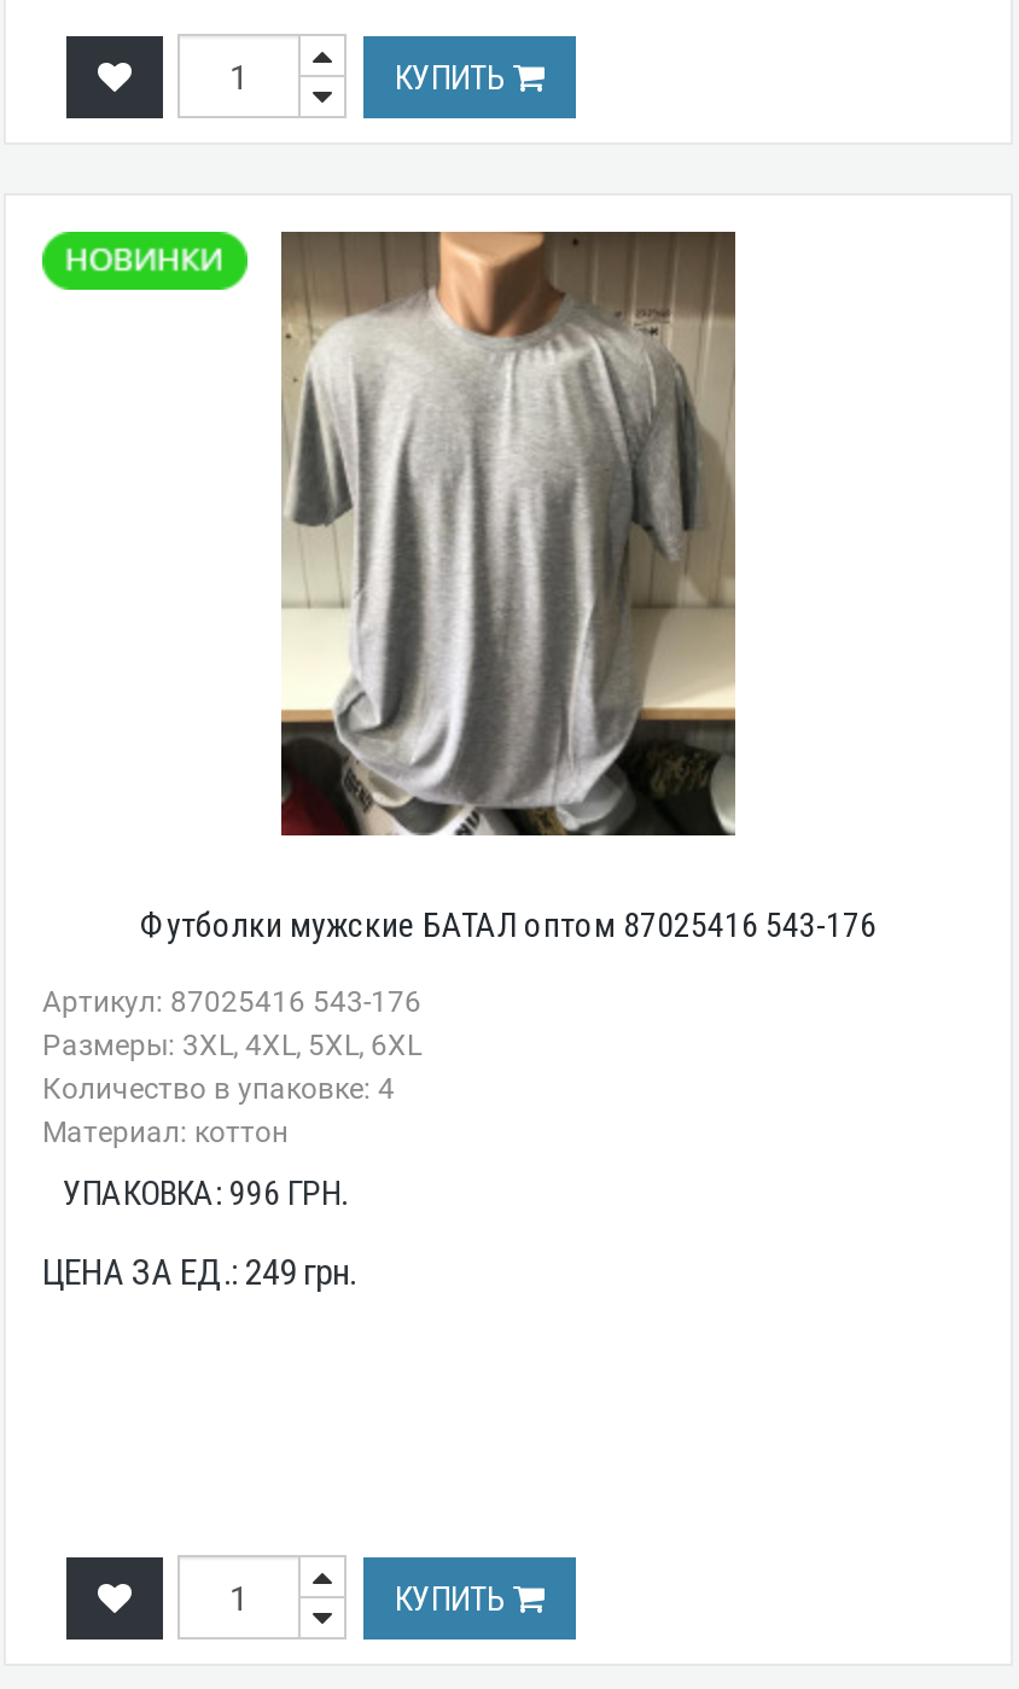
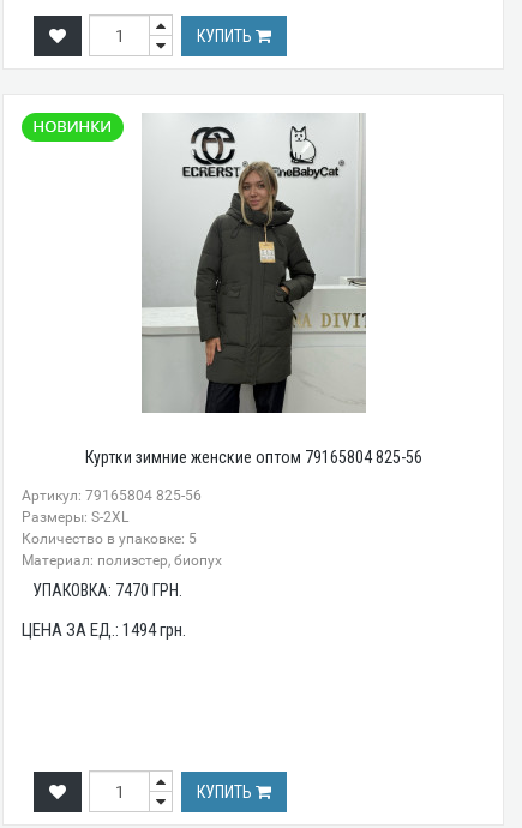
- [image]
- Футболки мужские БАТАЛ оптом 87025416 543-176
+ [image]
+ Куртки зимние женские оптом 79165804 825-56

- Артикул: 87025416 543-176
- Размеры: 3XL, 4XL, 5XL, 6XL
- Количество в упаковке: 4
- Материал: коттон
+ Артикул: 79165804 825-56
+ Размеры: S-2XL
+ Количество в упаковке: 5
+ Материал: полиэстер, биопух

- УПАКОВКА: 996 ГРН.
+ УПАКОВКА: 7470 ГРН.

- ЦЕНА ЗА ЕД.: 249 грн.
+ ЦЕНА ЗА ЕД.: 1494 грн.
